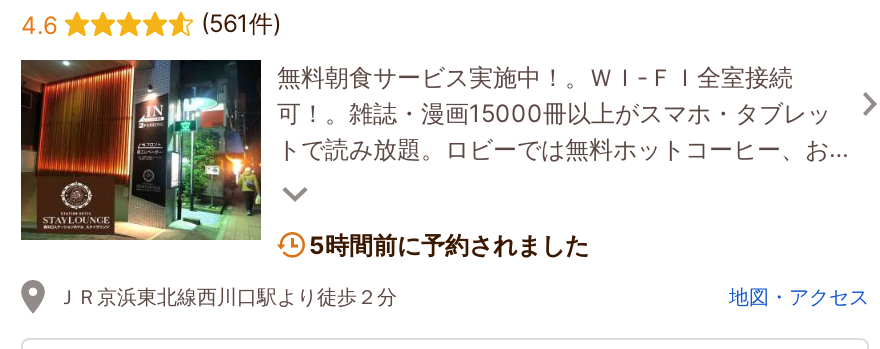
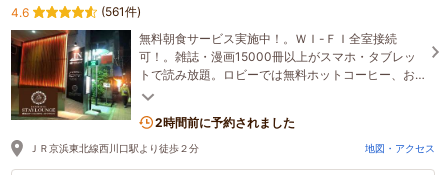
- 5時間前に予約されました
+ 2時間前に予約されました
